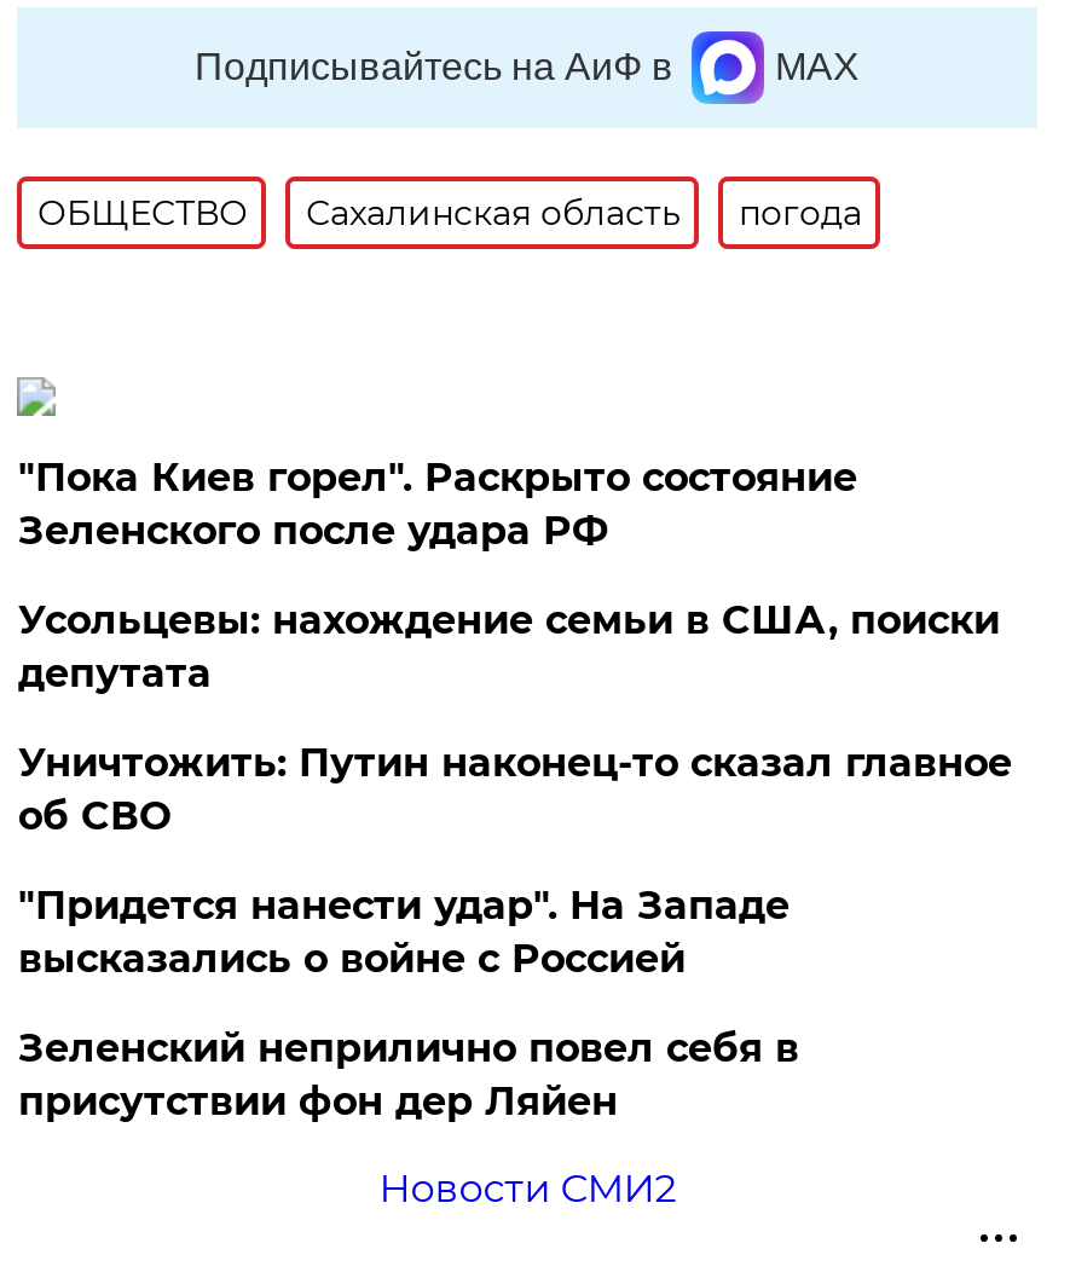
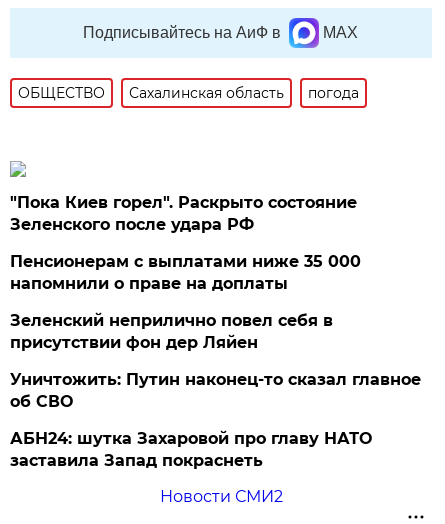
- Усольцевы: нахождение семьи в США, поиски
- депутата
- "Придется нанести удар". На Западе
- высказались о войне с Россией
+ Пенсионерам с выплатами ниже 35 000
+ напомнили о праве на доплаты

moved down: Уничтожить: Путин наконец-то сказал главное | об СВО

moved up: Зеленский неприлично повел cебя в | присутствии фон дер Ляйен

+ АБН24: шутка Захаровой про главу НАТО
+ заставила Запад покраснеть
